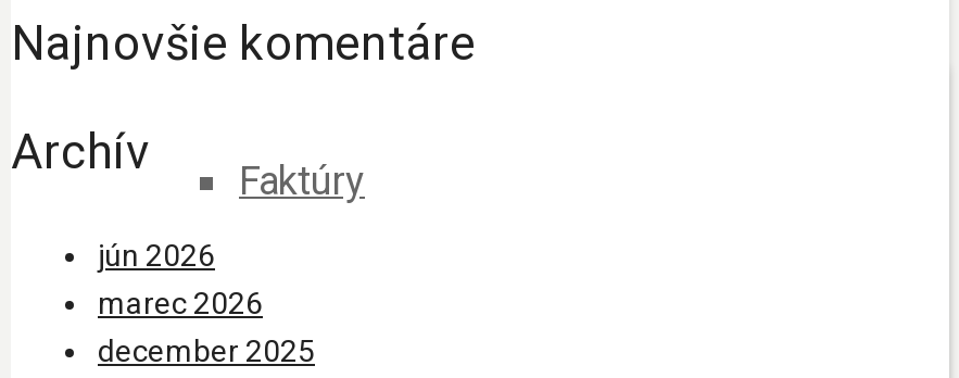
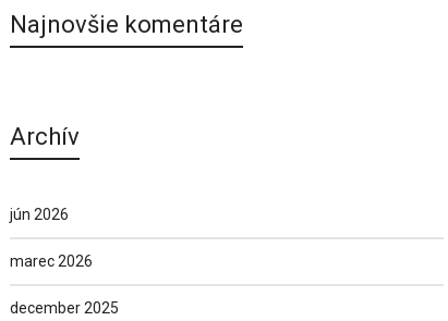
- Faktúry
